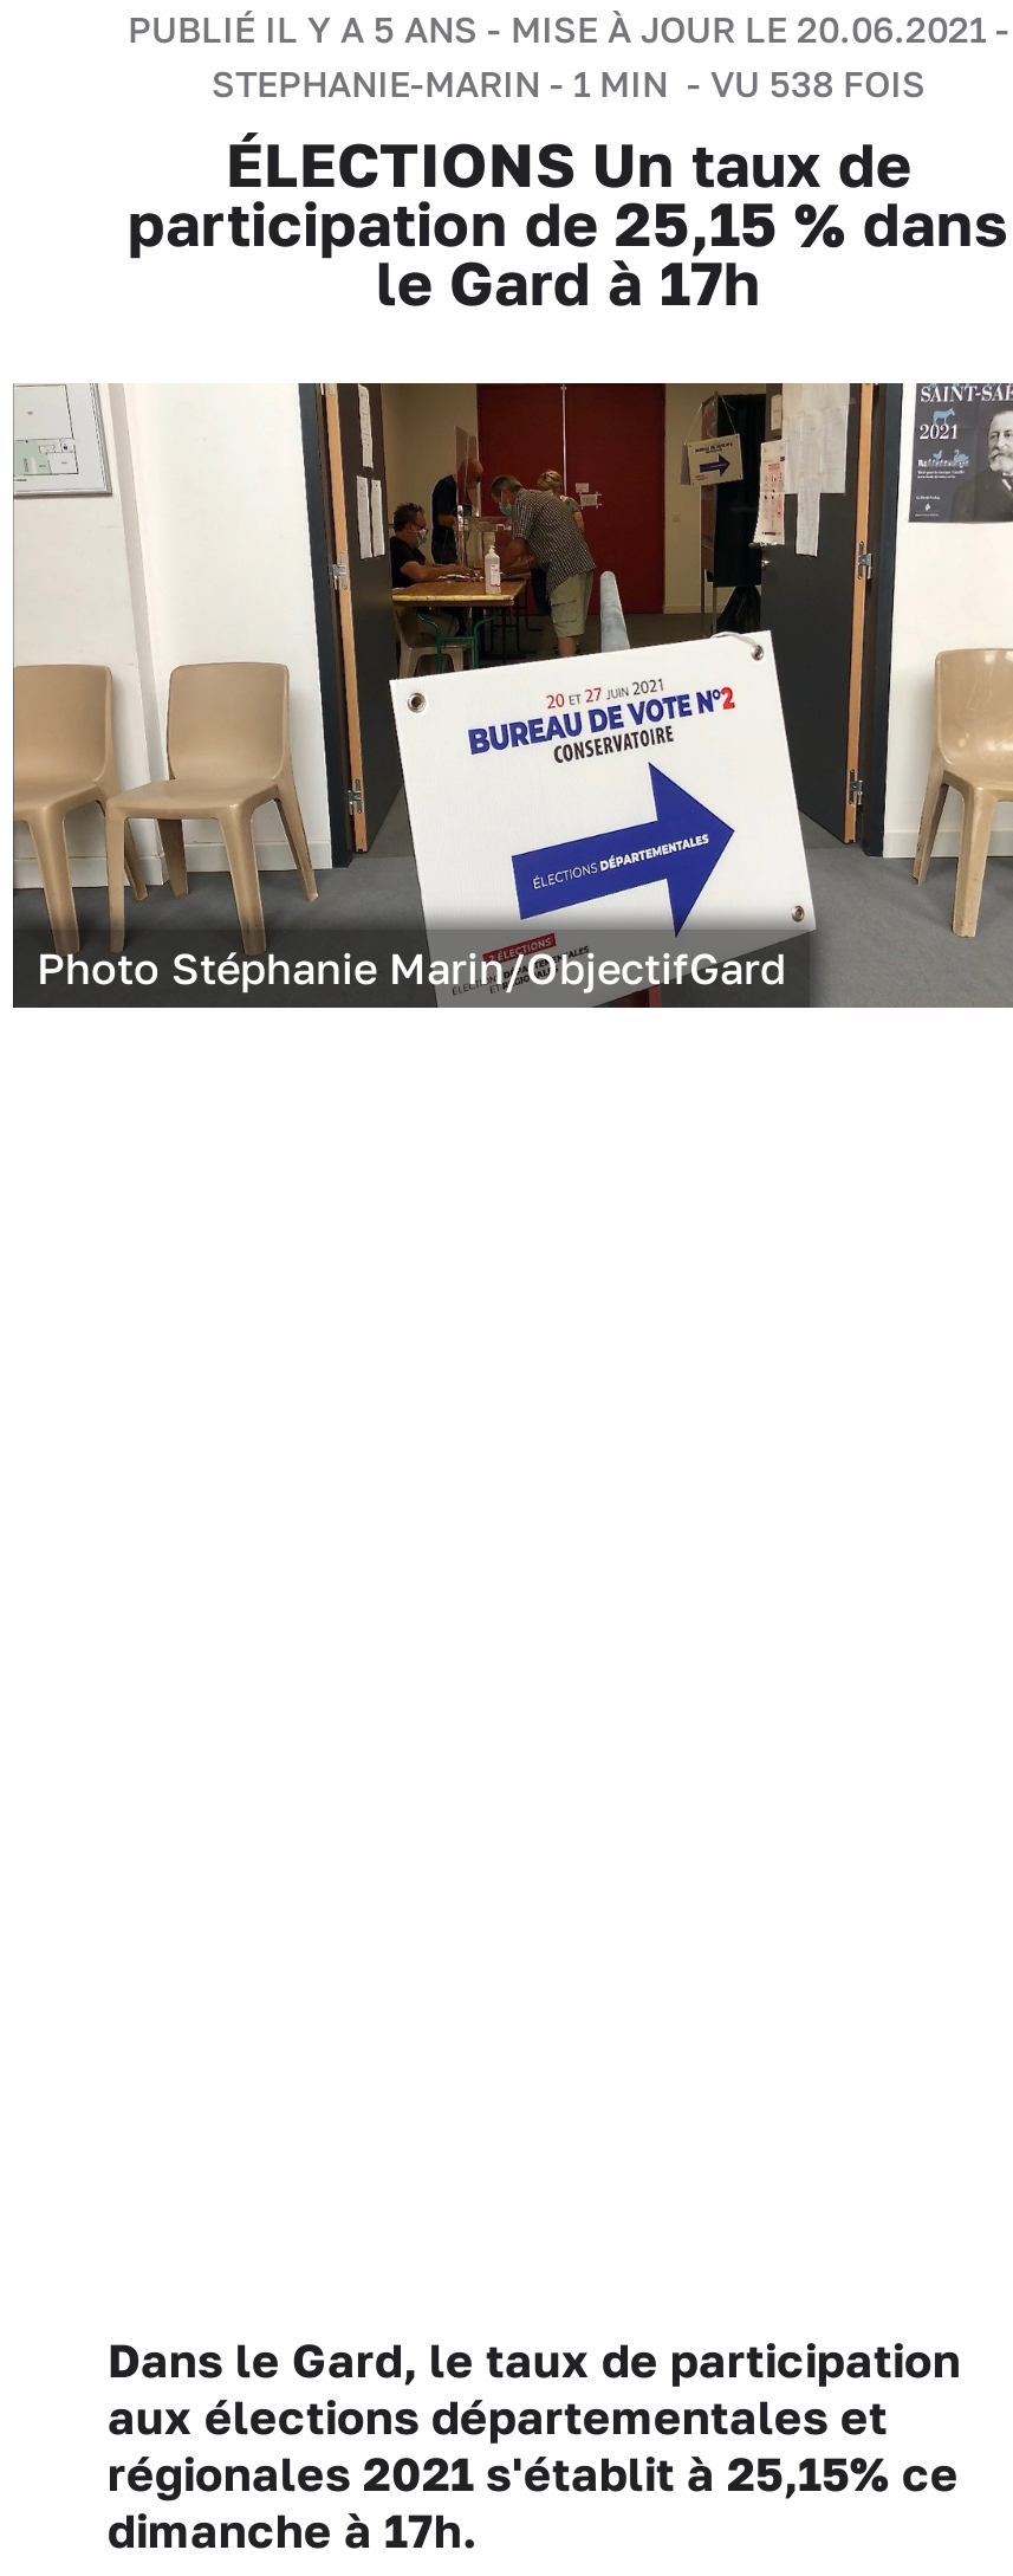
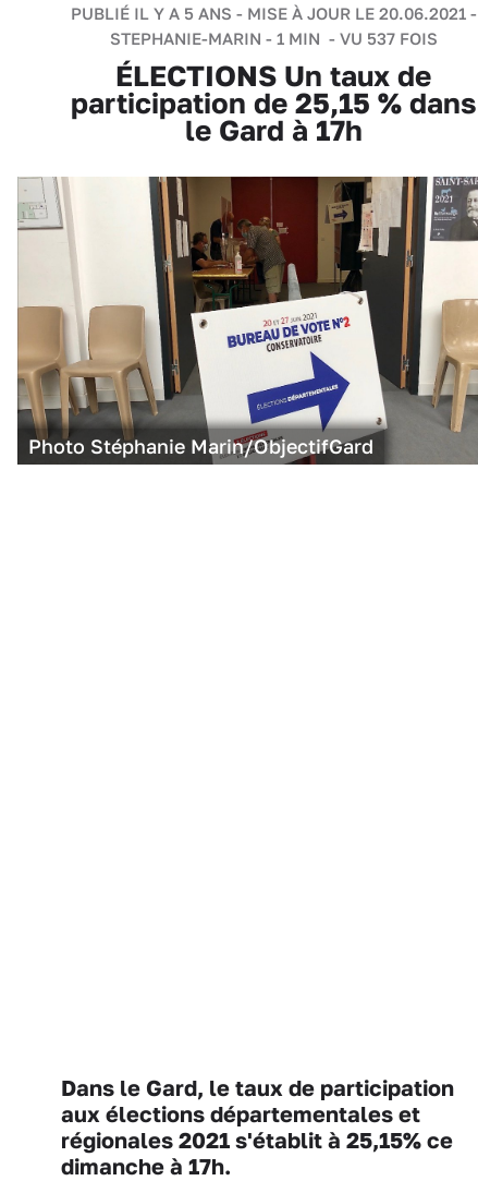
- STEPHANIE-MARIN - 1 MIN - VU 538 FOIS
+ STEPHANIE-MARIN - 1 MIN - VU 537 FOIS
